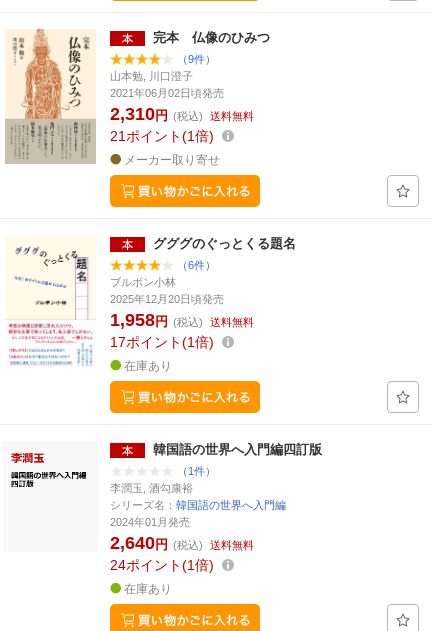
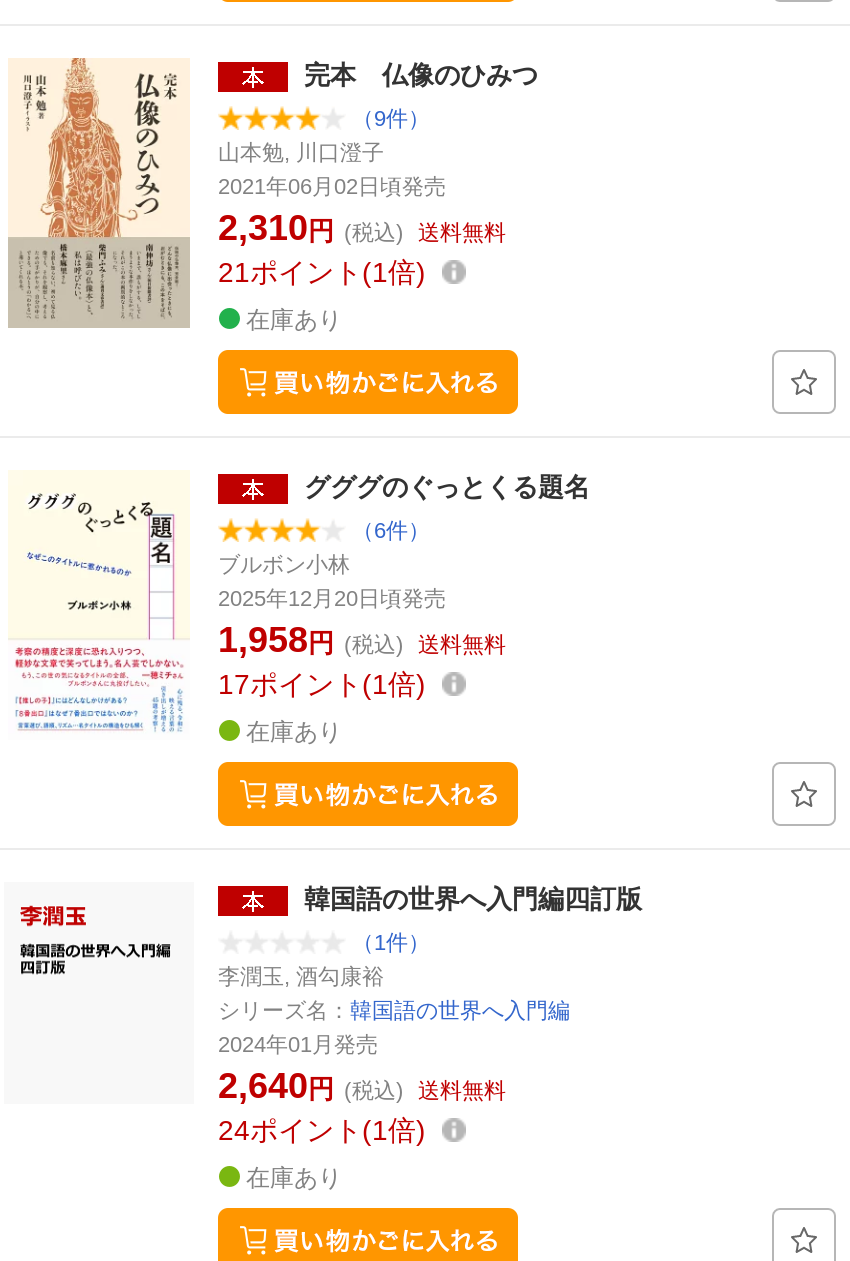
- メーカー取り寄せ
+ 在庫あり
